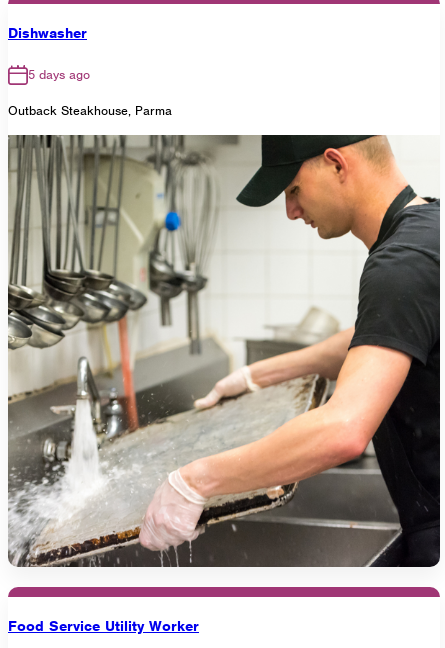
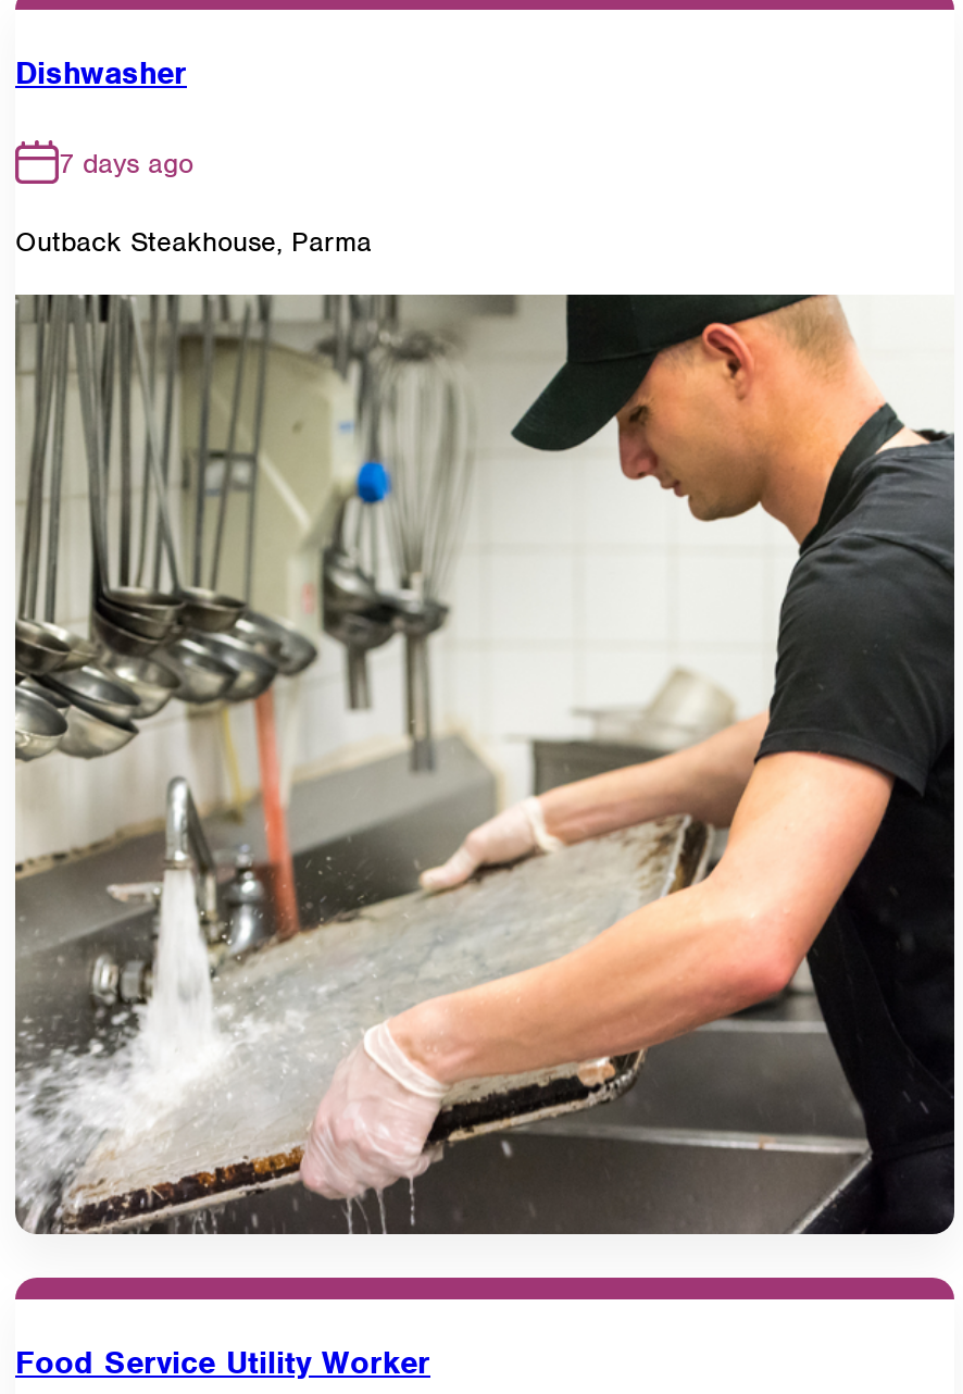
- 5 days ago
+ 7 days ago
